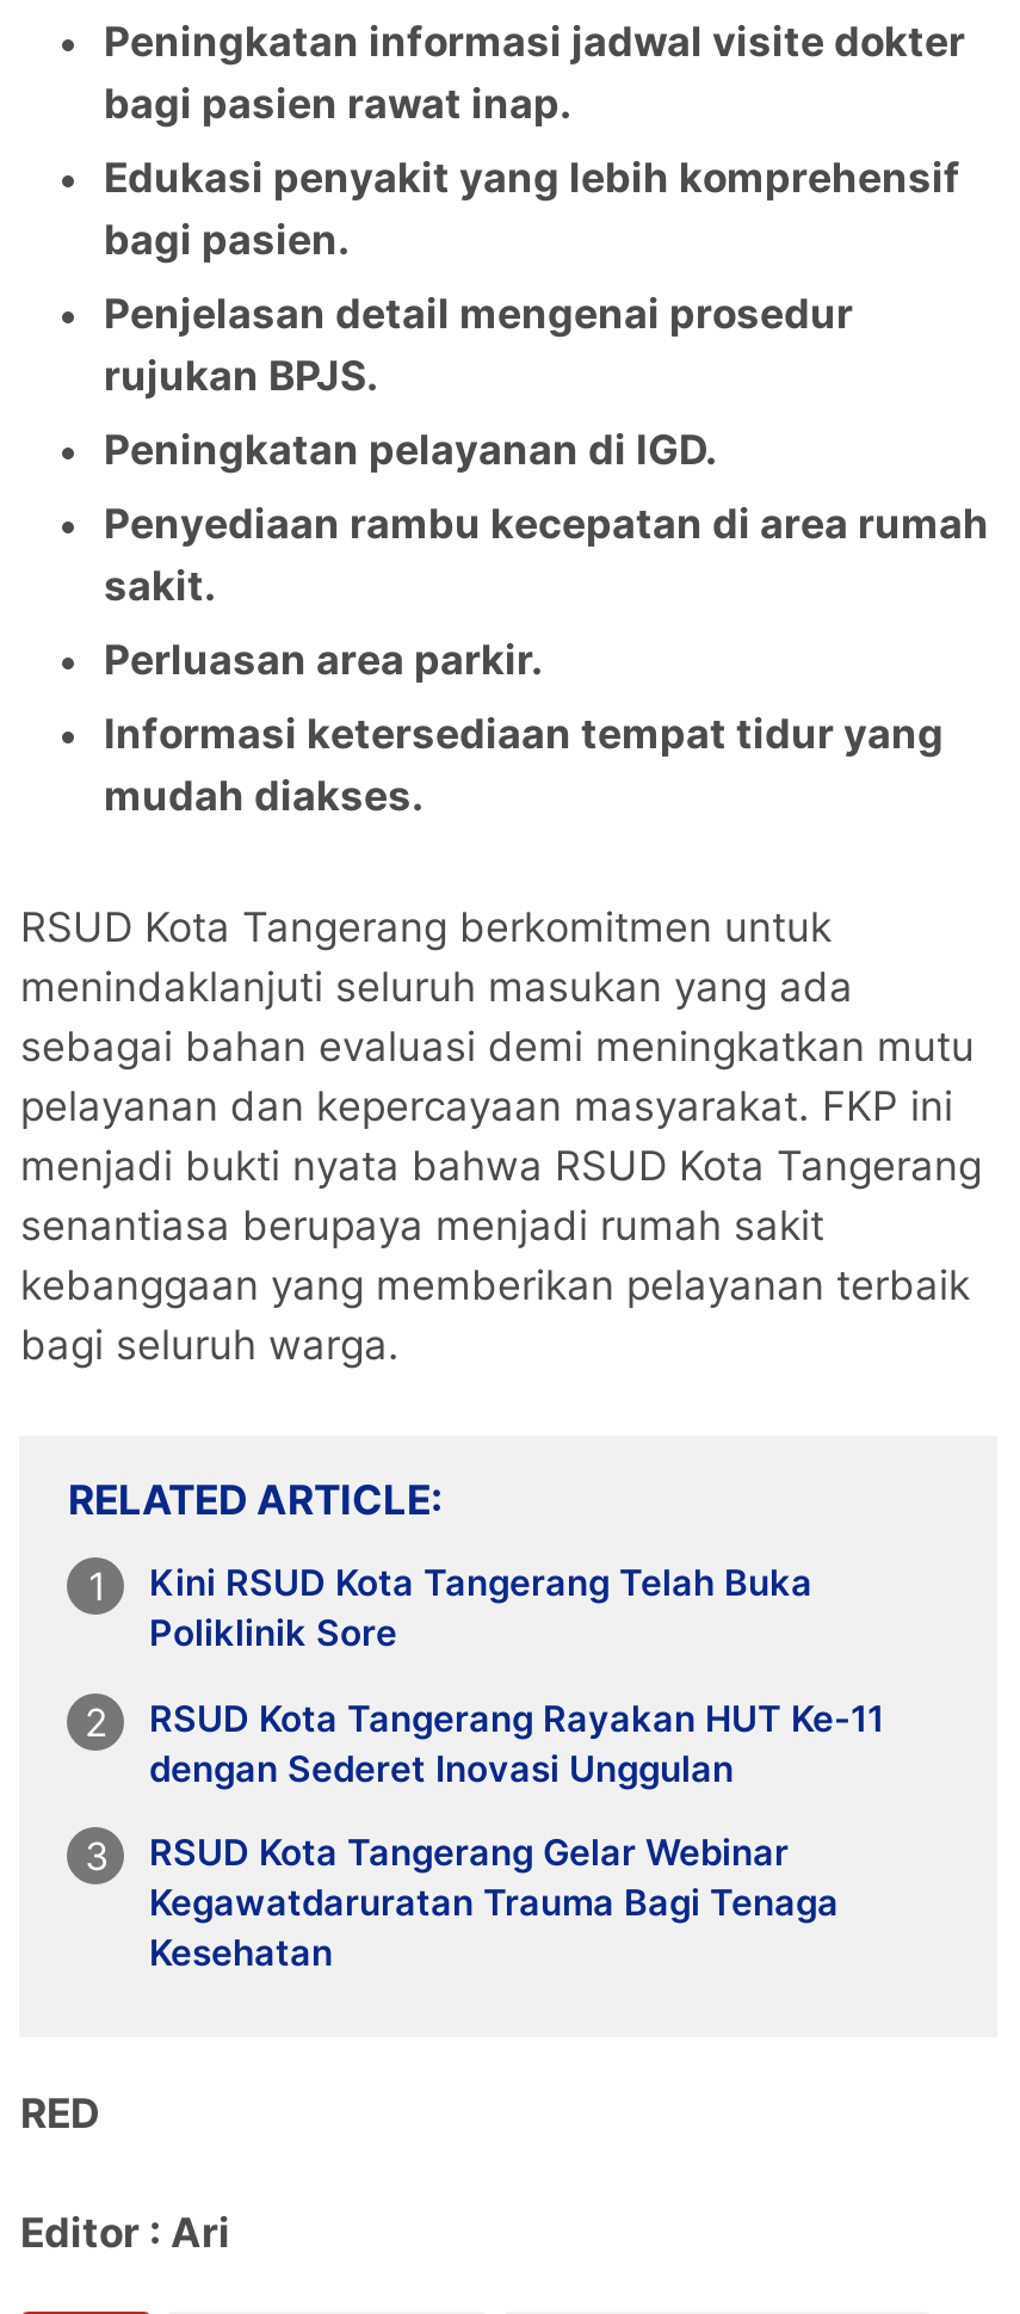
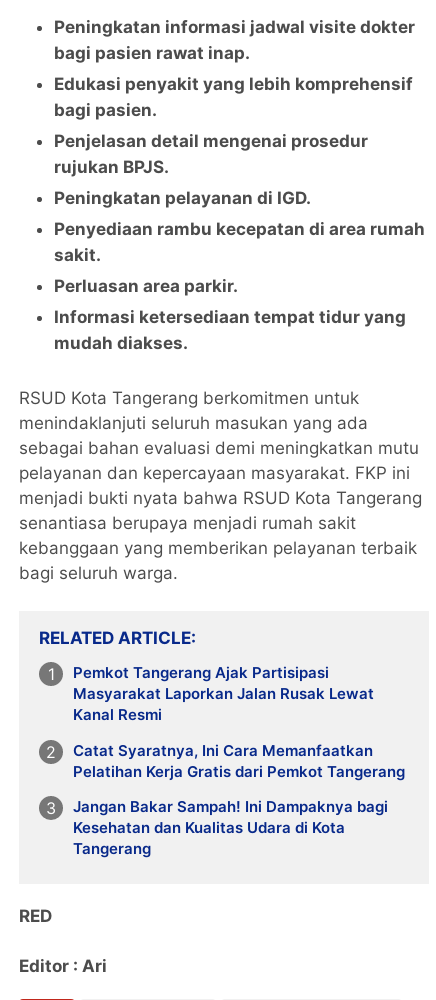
- Kini RSUD Kota Tangerang Telah Buka
- Poliklinik Sore
+ Pemkot Tangerang Ajak Partisipasi
+ Masyarakat Laporkan Jalan Rusak Lewat
+ Kanal Resmi

- RSUD Kota Tangerang Rayakan HUT Ke-11
- dengan Sederet Inovasi Unggulan
+ Catat Syaratnya, Ini Cara Memanfaatkan
+ Pelatihan Kerja Gratis dari Pemkot Tangerang

- RSUD Kota Tangerang Gelar Webinar
- Kegawatdaruratan Trauma Bagi Tenaga
- Kesehatan
+ Jangan Bakar Sampah! Ini Dampaknya bagi
+ Kesehatan dan Kualitas Udara di Kota
+ Tangerang
